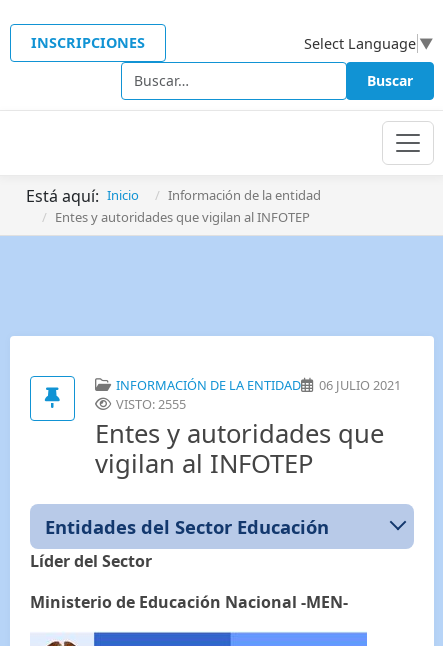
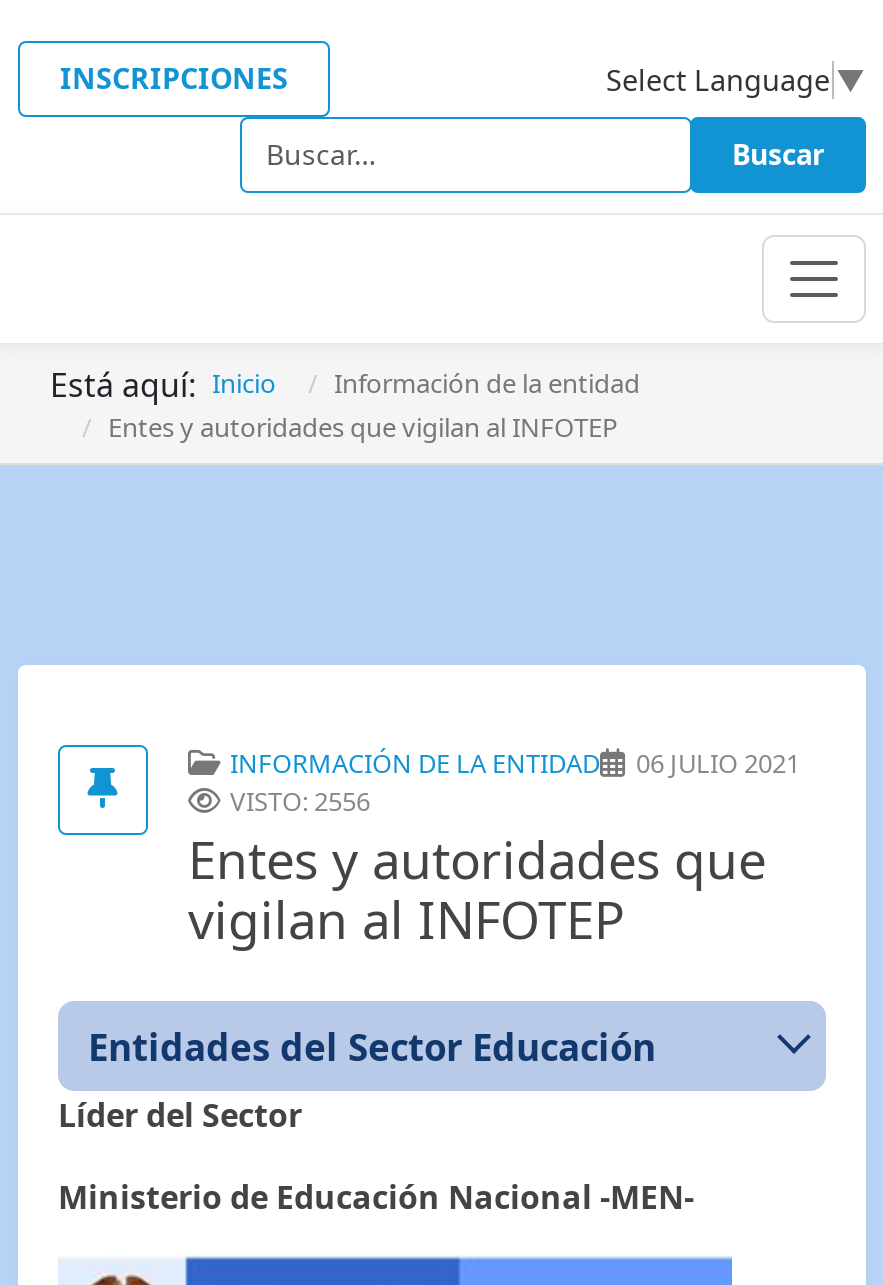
- VISTO: 2555
+ VISTO: 2556
